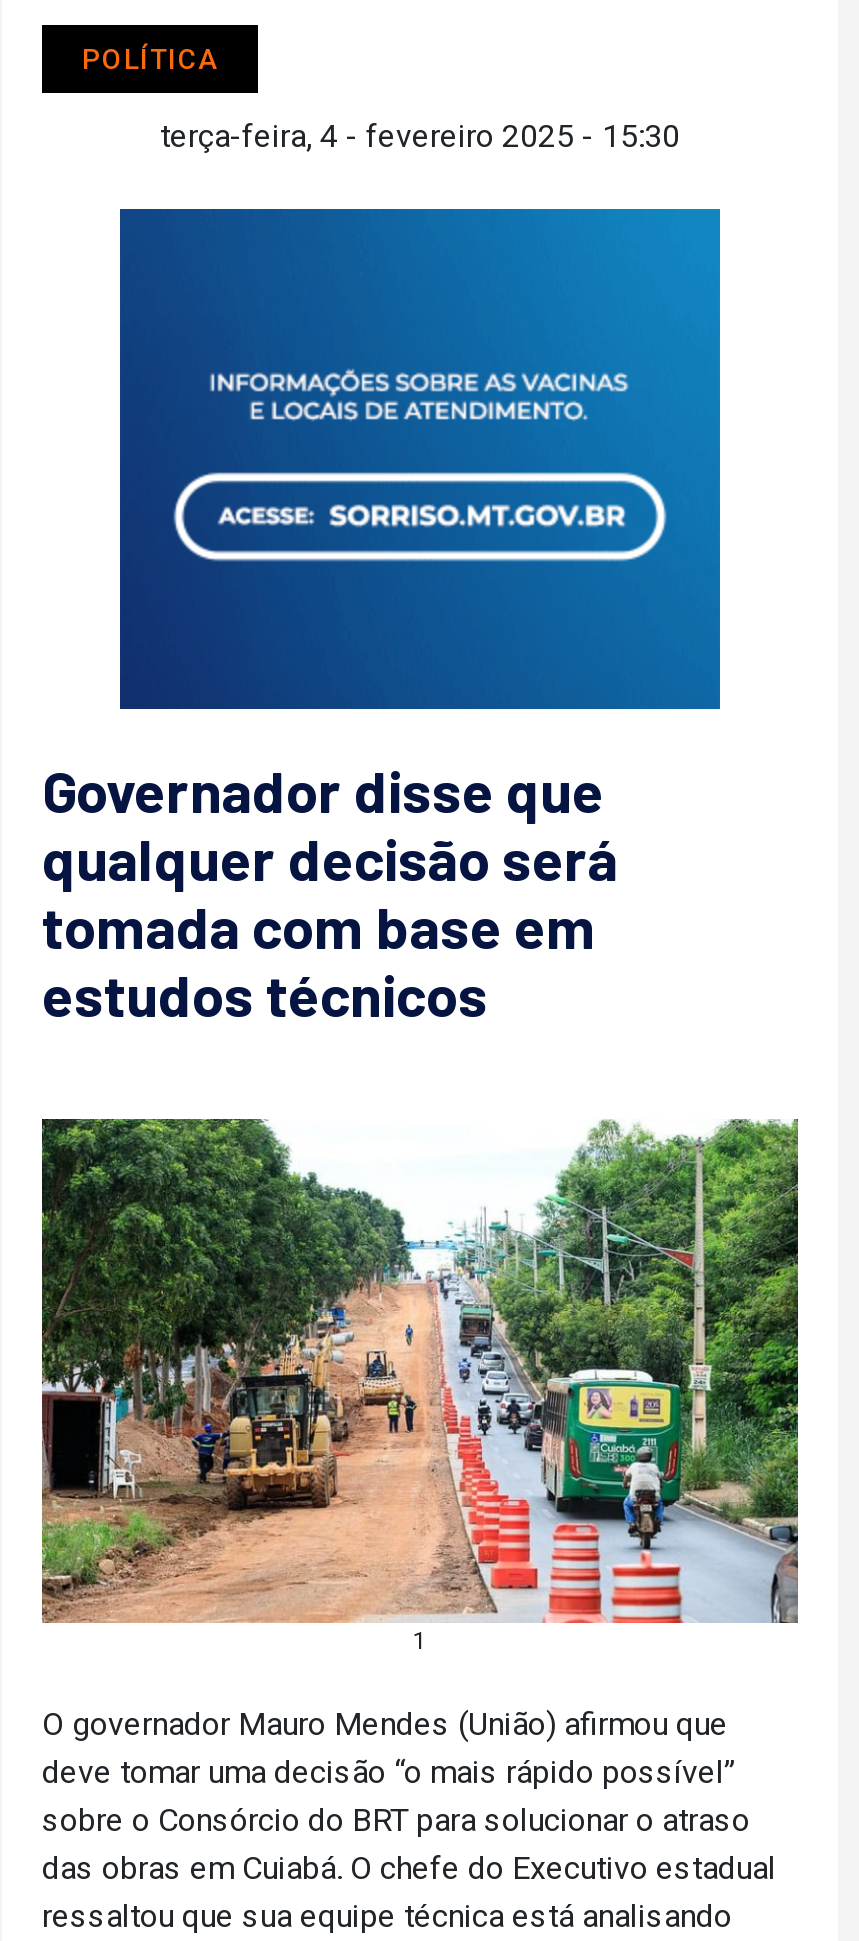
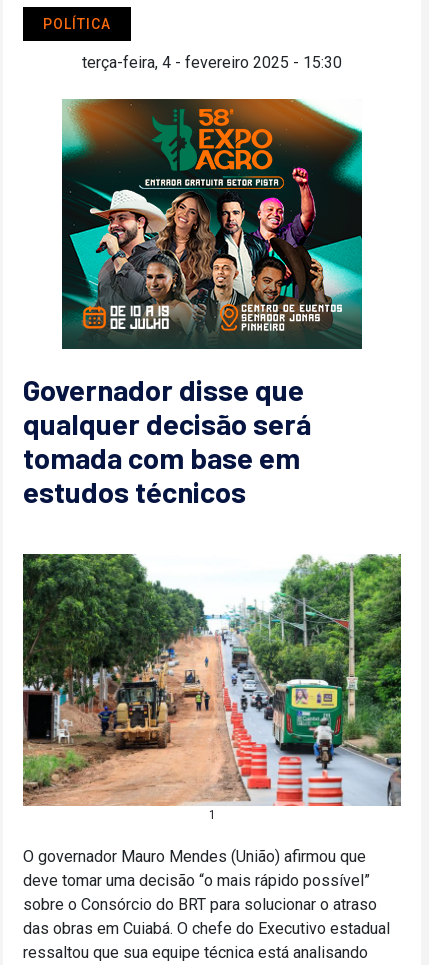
- [image]
+ [image]
